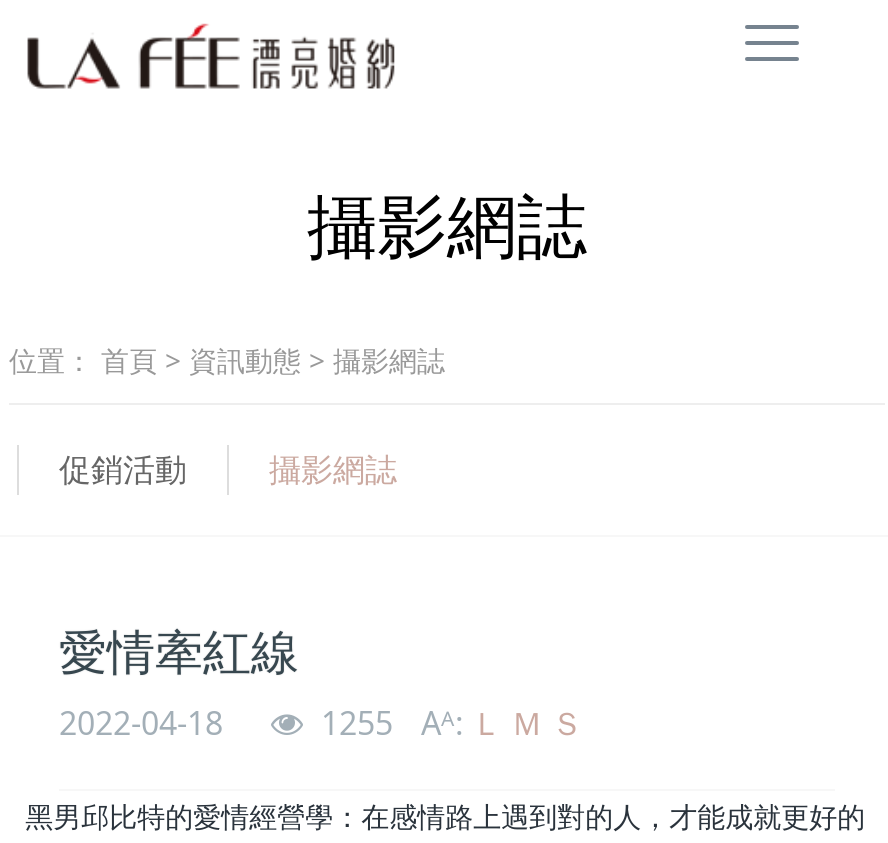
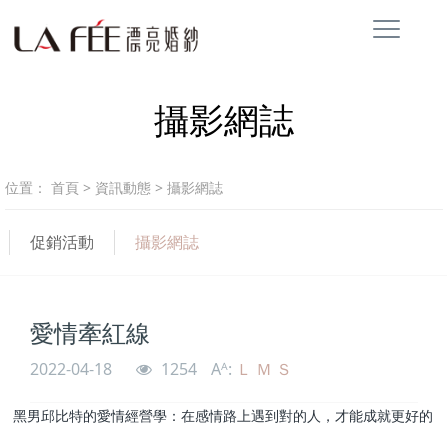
- 1255
+ 1254
